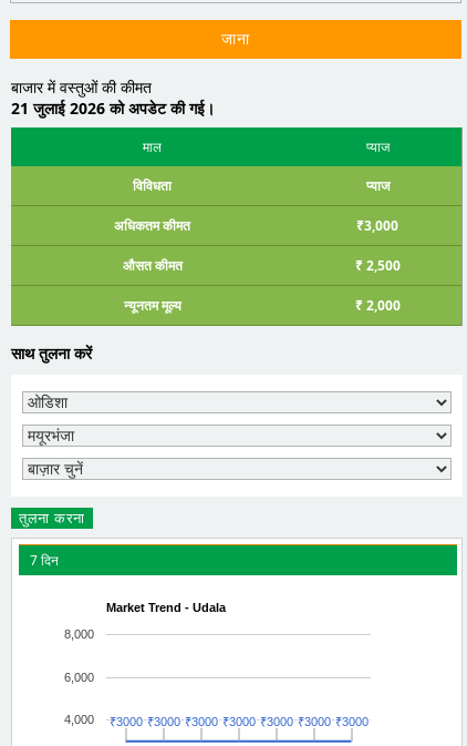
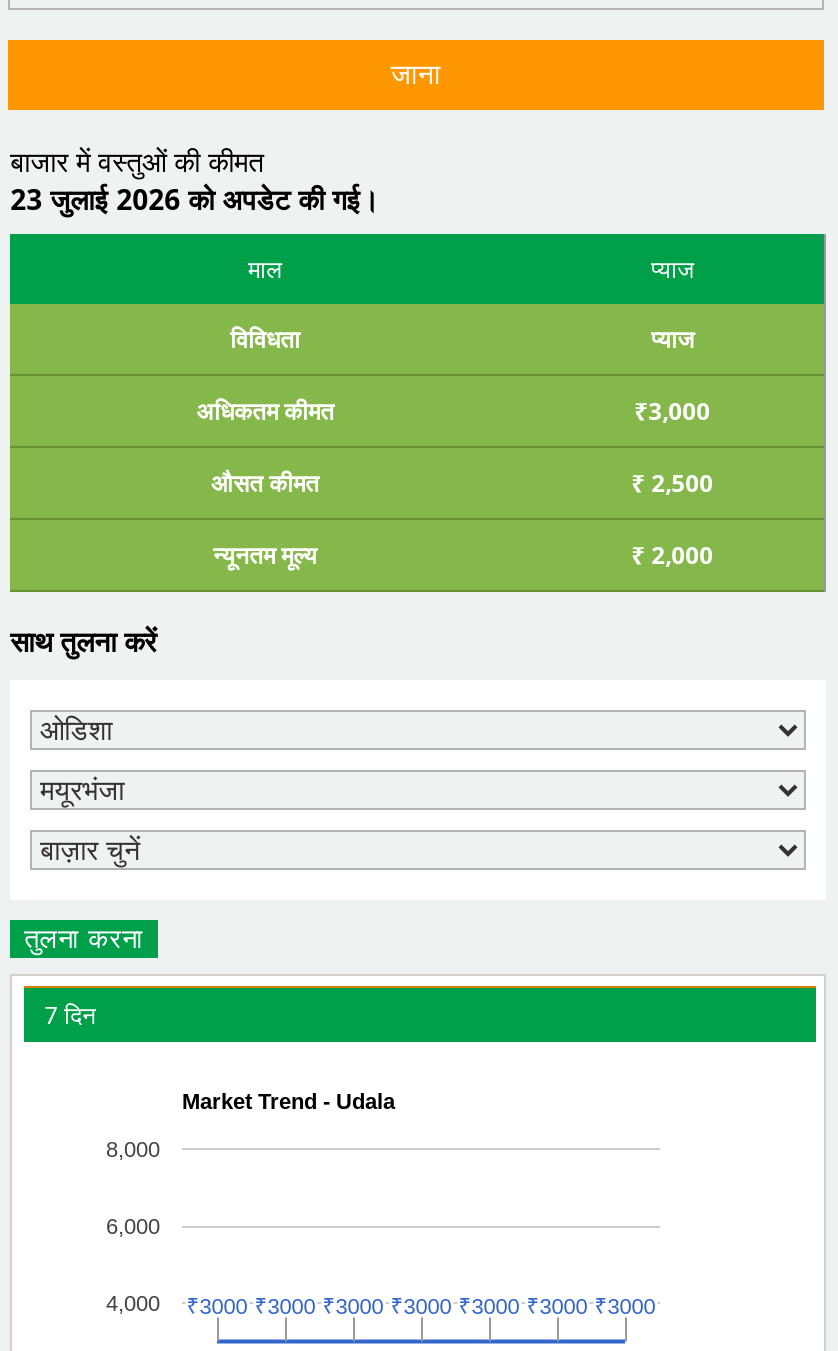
- 21 जुलाई 2026 को अपडेट की गई।
+ 23 जुलाई 2026 को अपडेट की गई।
